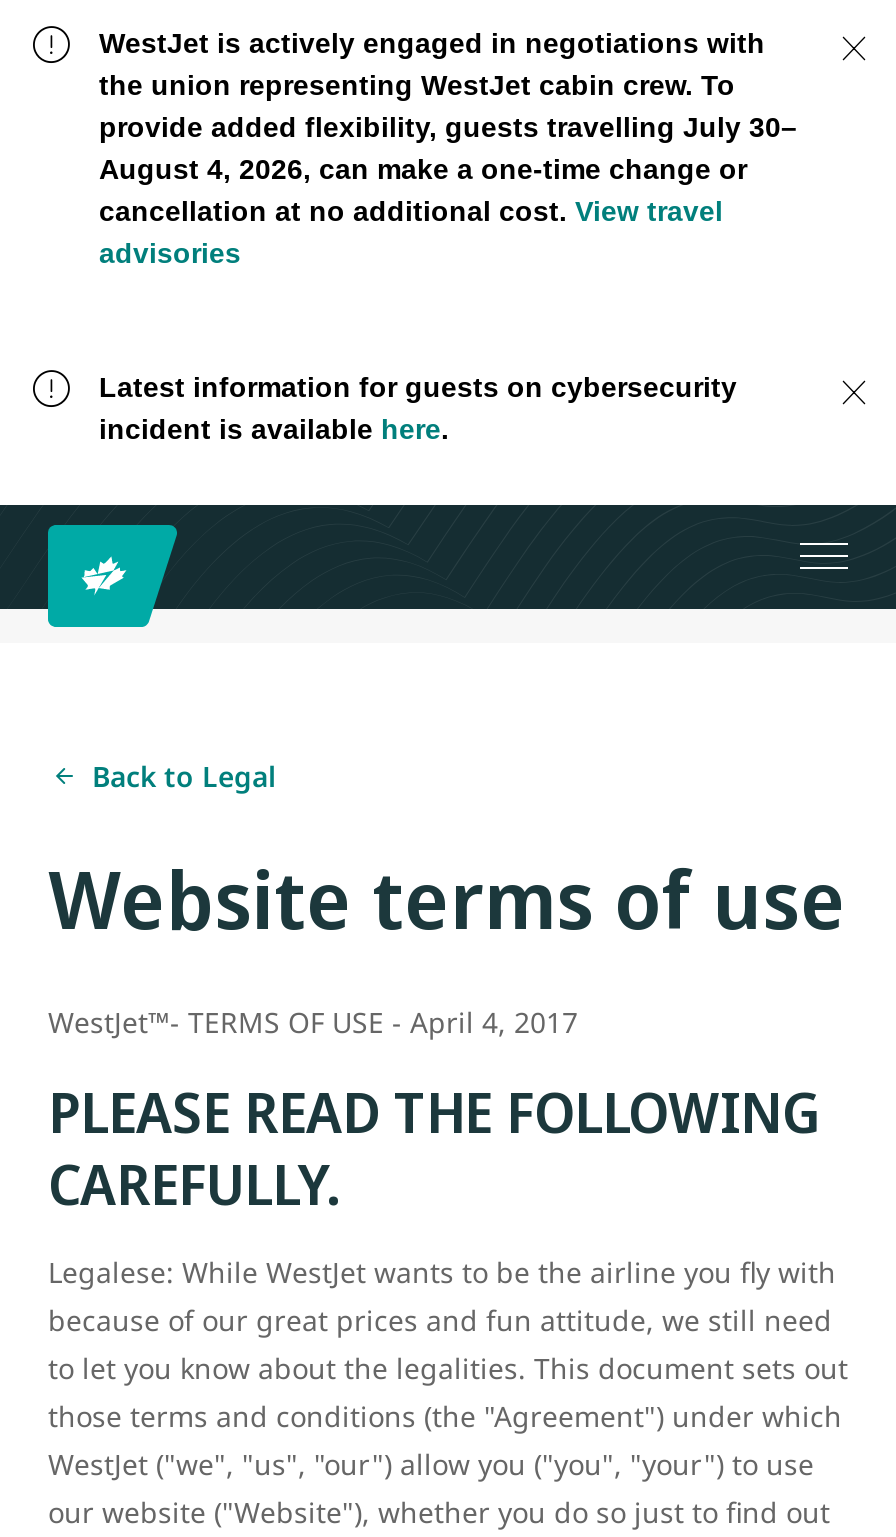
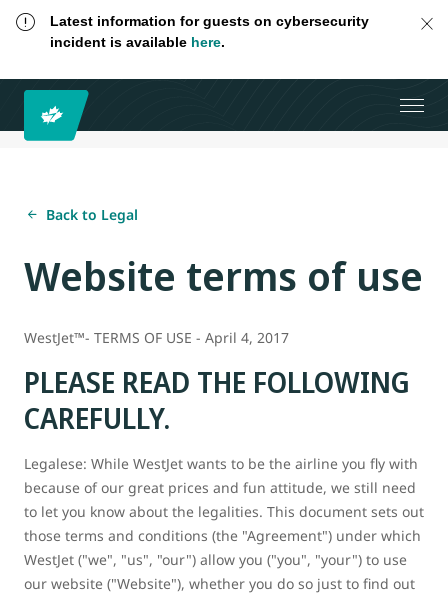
- WestJet is actively engaged in negotiations with
- the union representing WestJet cabin crew. To
- provide added flexibility, guests travelling July 30–
- August 4, 2026, can make a one-time change or
- cancellation at no additional cost. View travel
- advisories
